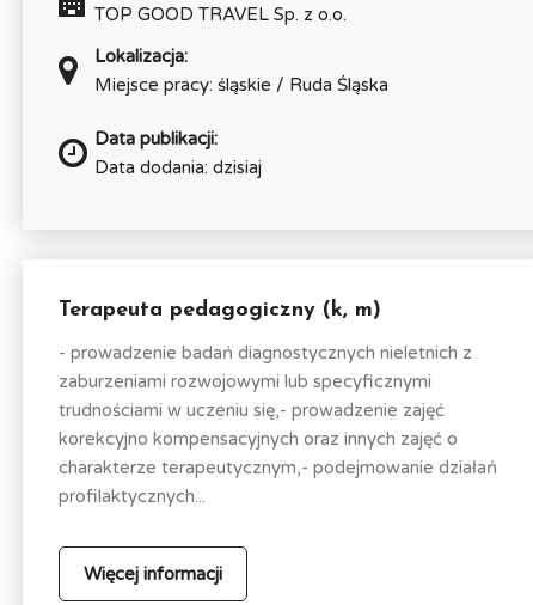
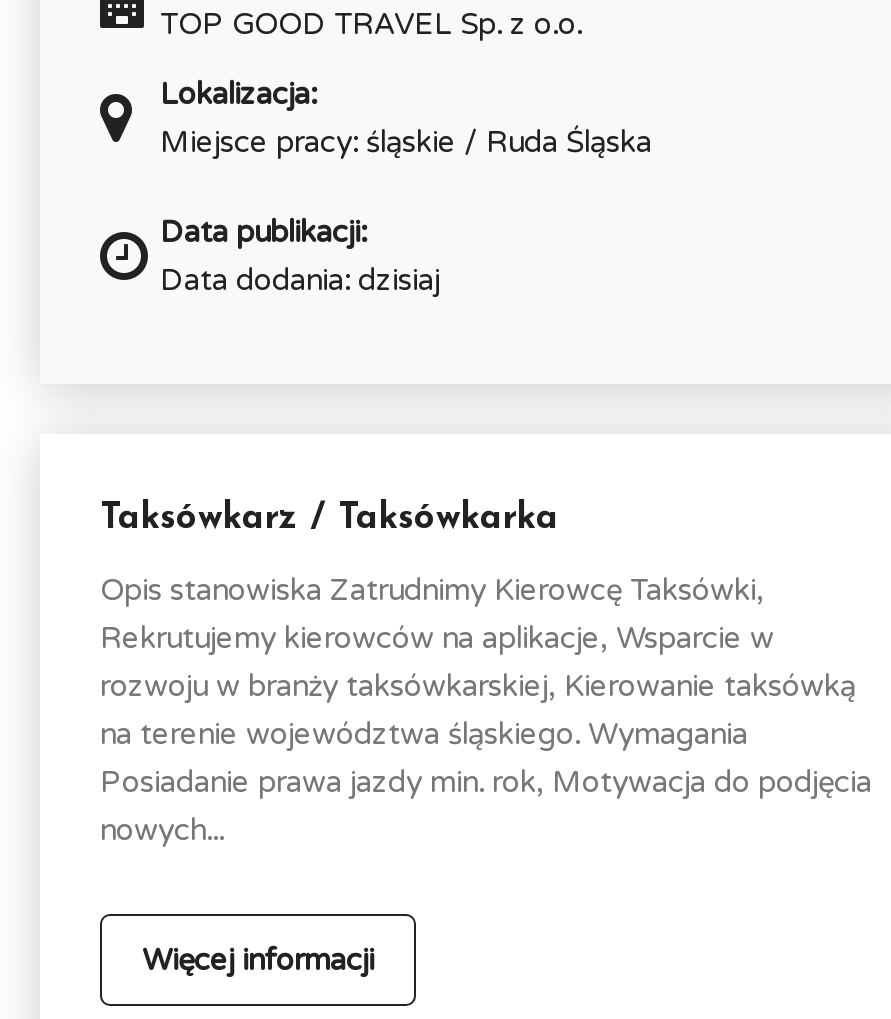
- Terapeuta pedagogiczny (k, m)
+ Taksówkarz / Taksówkarka

- - prowadzenie badań diagnostycznych nieletnich z
- zaburzeniami rozwojowymi lub specyficznymi
- trudnościami w uczeniu się,- prowadzenie zajęć
- korekcyjno kompensacyjnych oraz innych zajęć o
- charakterze terapeutycznym,- podejmowanie działań
- profilaktycznych...
+ Opis stanowiska Zatrudnimy Kierowcę Taksówki,
+ Rekrutujemy kierowców na aplikacje, Wsparcie w
+ rozwoju w branży taksówkarskiej, Kierowanie taksówką
+ na terenie województwa śląskiego. Wymagania
+ Posiadanie prawa jazdy min. rok, Motywacja do podjęcia
+ nowych...
